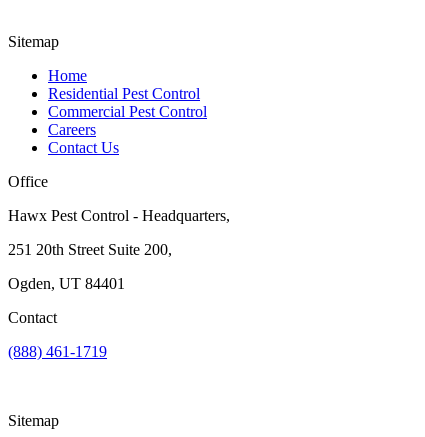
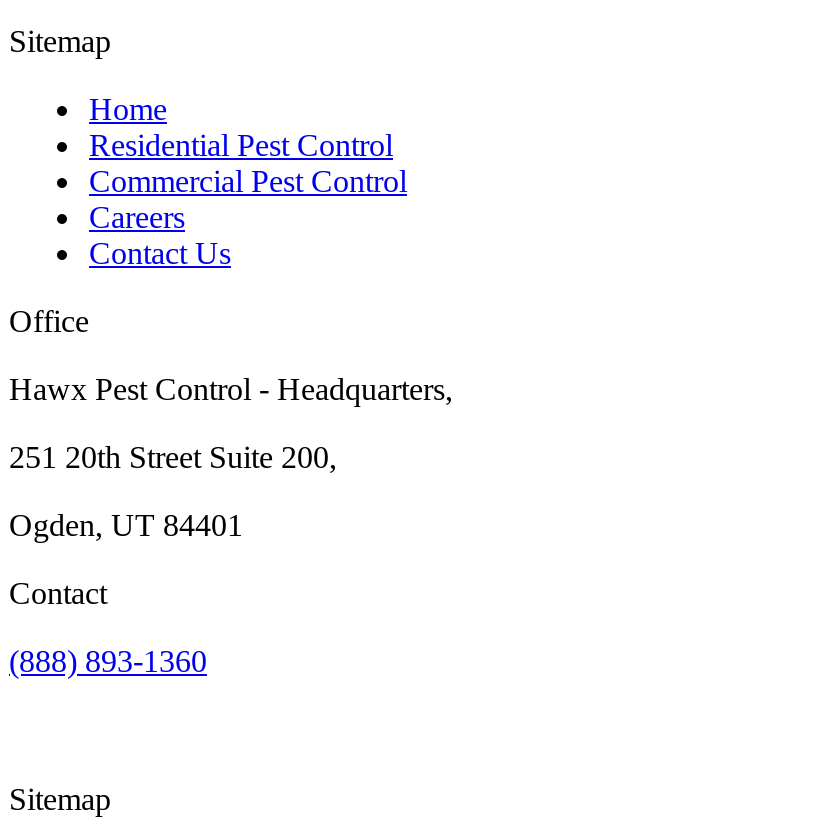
- (888) 461-1719
+ (888) 893-1360
